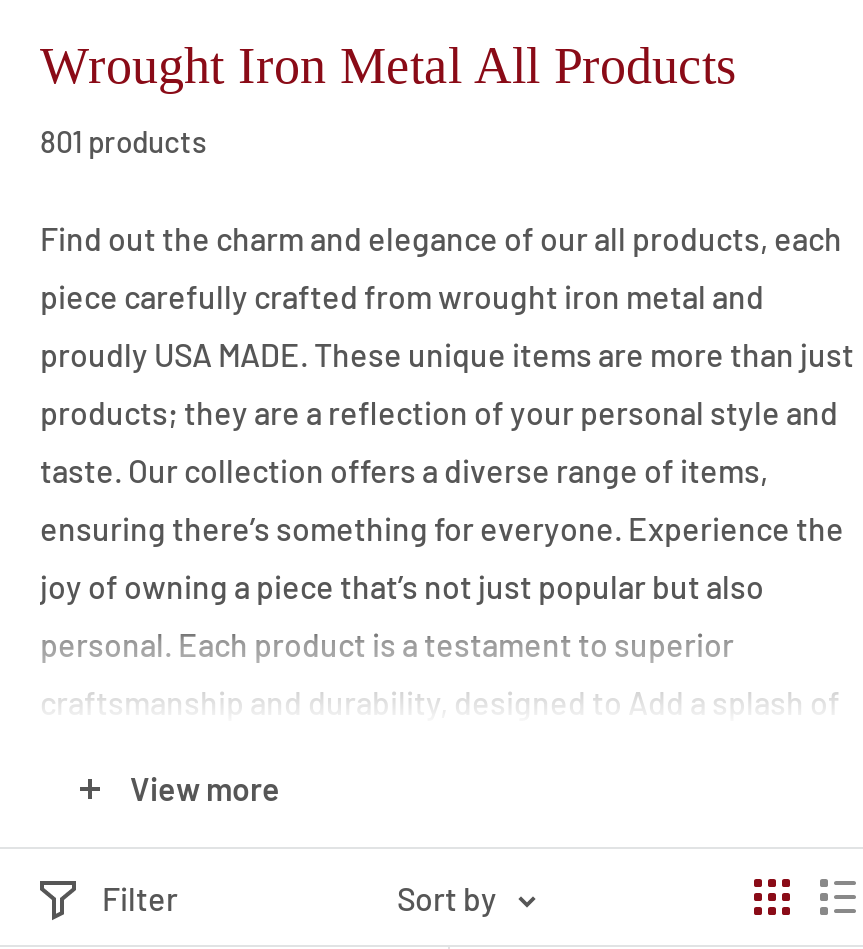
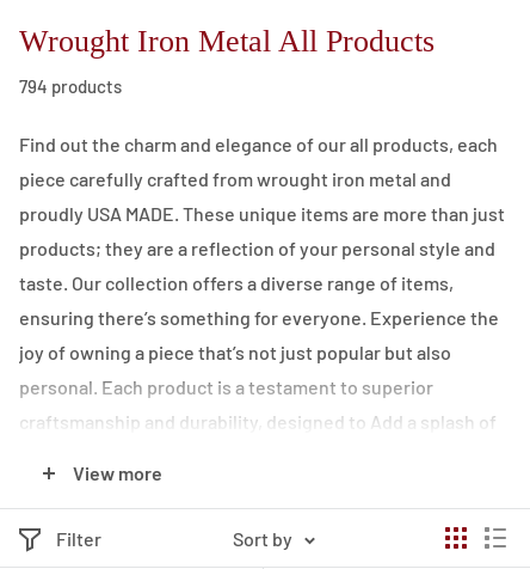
- 801 products
+ 794 products
